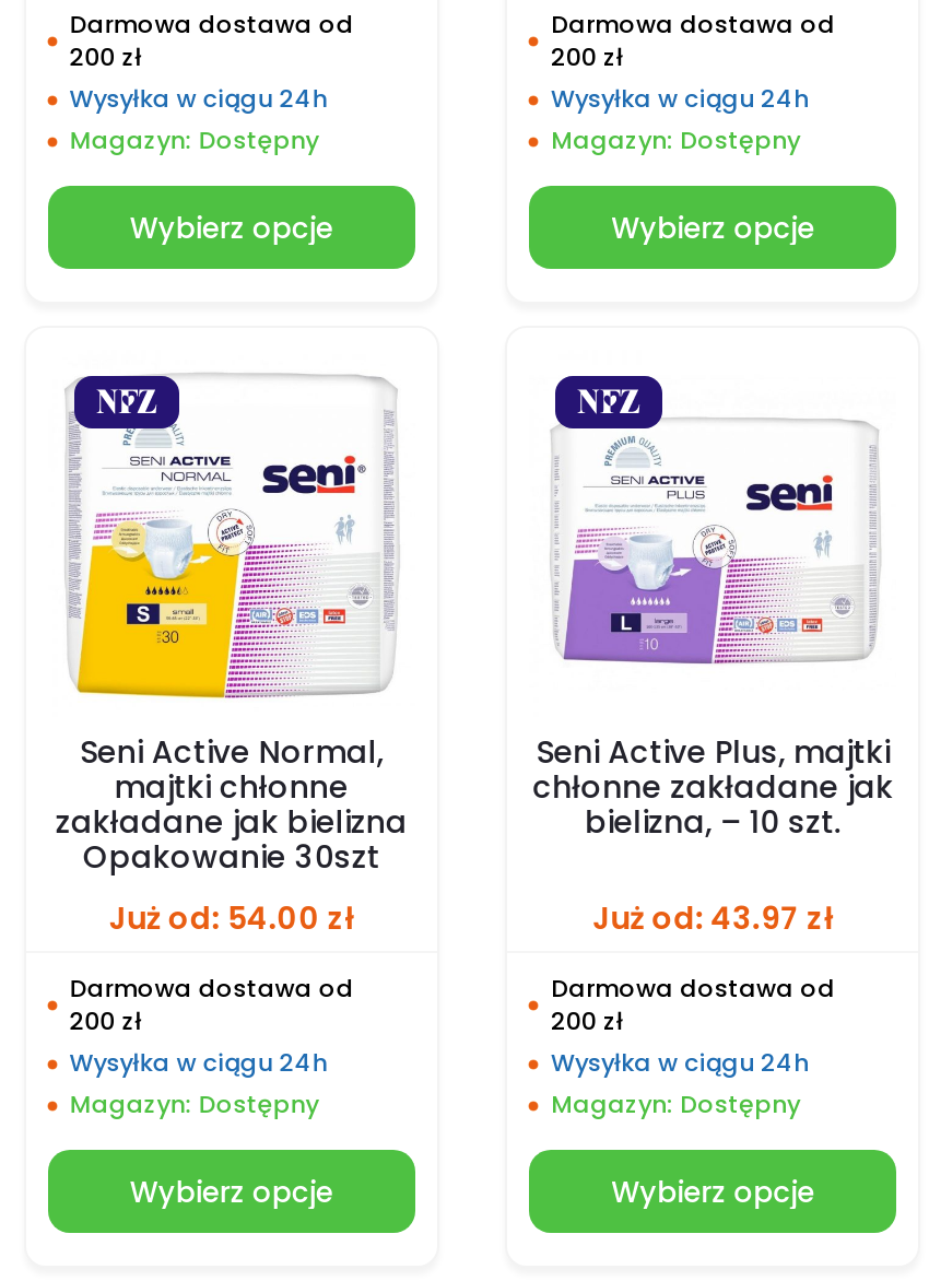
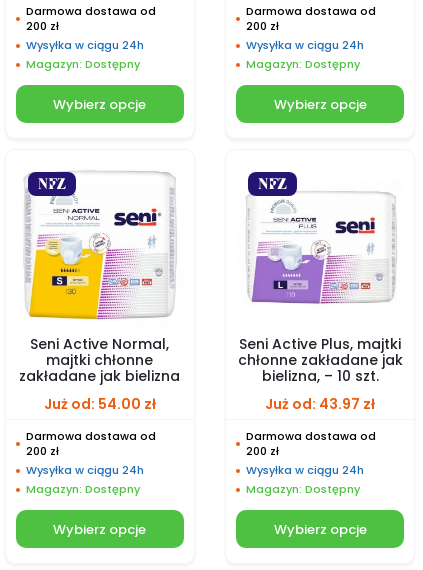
- Opakowanie 30szt
